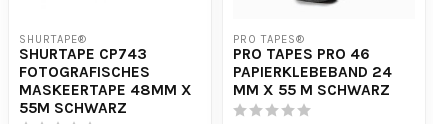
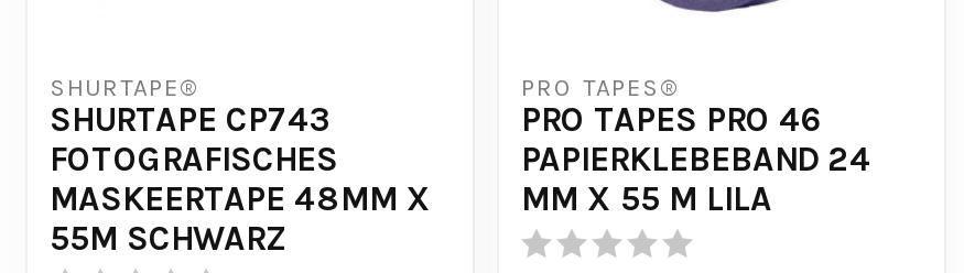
- MM X 55 M SCHWARZ
+ MM X 55 M LILA
